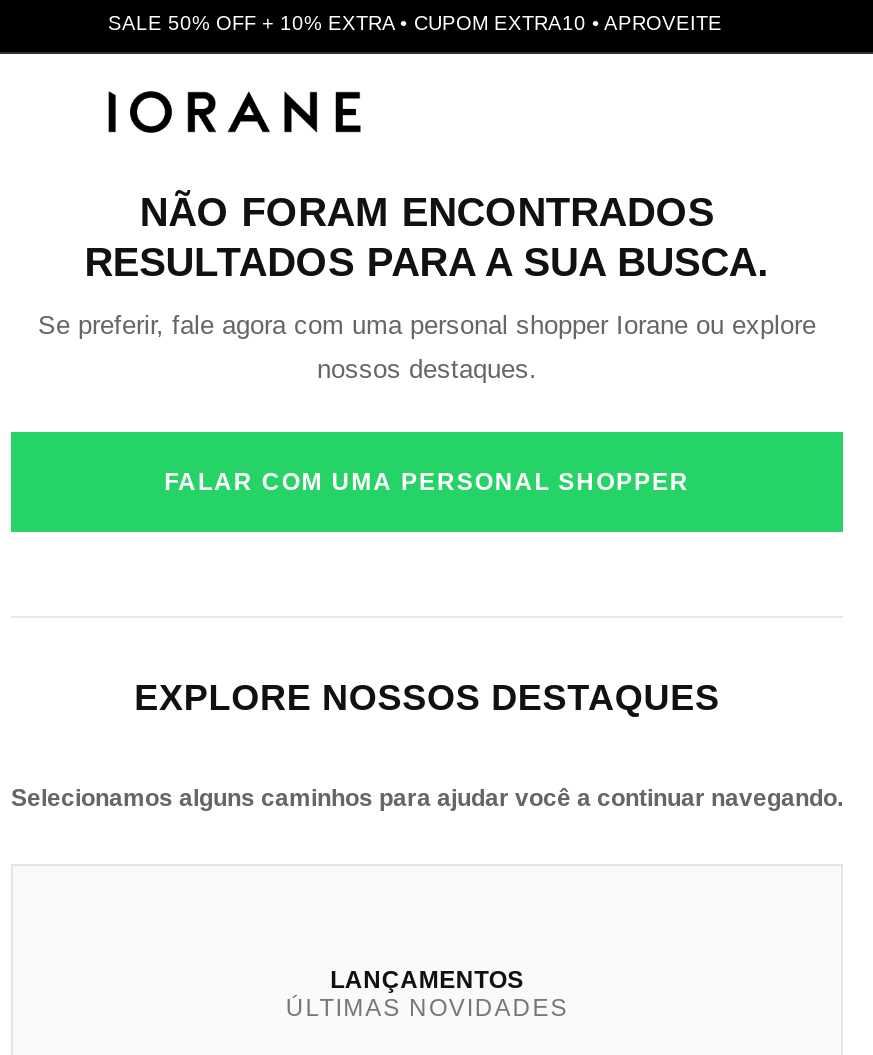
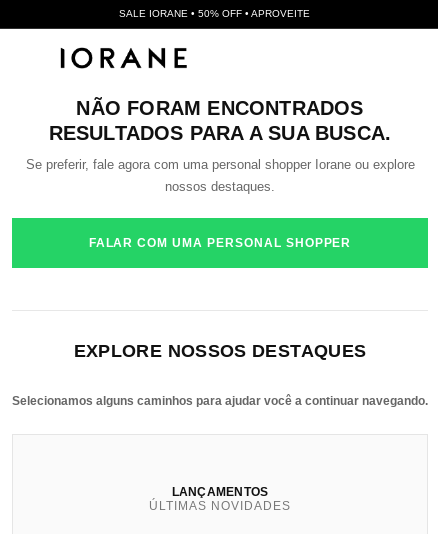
- SALE 50% OFF + 10% EXTRA • CUPOM EXTRA10 • APROVEITE
+ SALE IORANE • 50% OFF • APROVEITE
